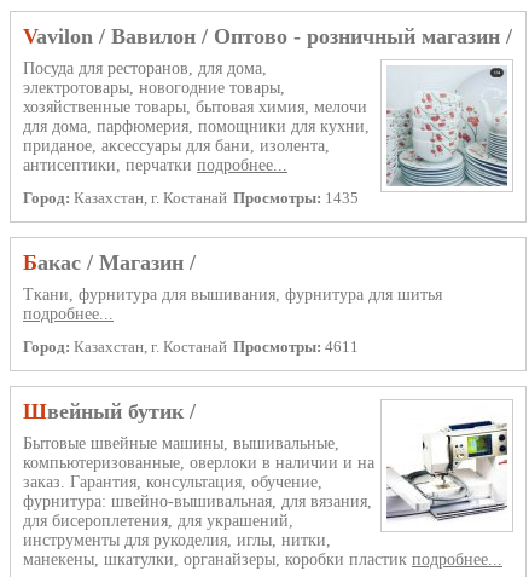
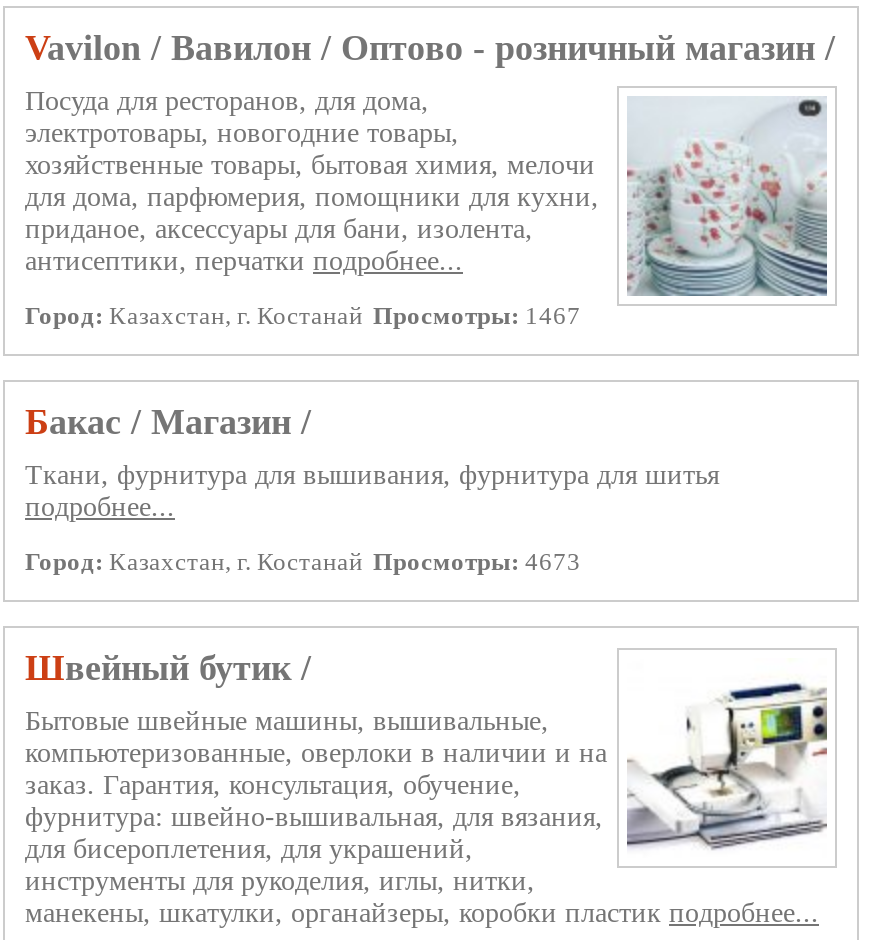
- Город: Казахстан, г. Костанай Просмотры: 1435
+ Город: Казахстан, г. Костанай Просмотры: 1467

- Город: Казахстан, г. Костанай Просмотры: 4611
+ Город: Казахстан, г. Костанай Просмотры: 4673
